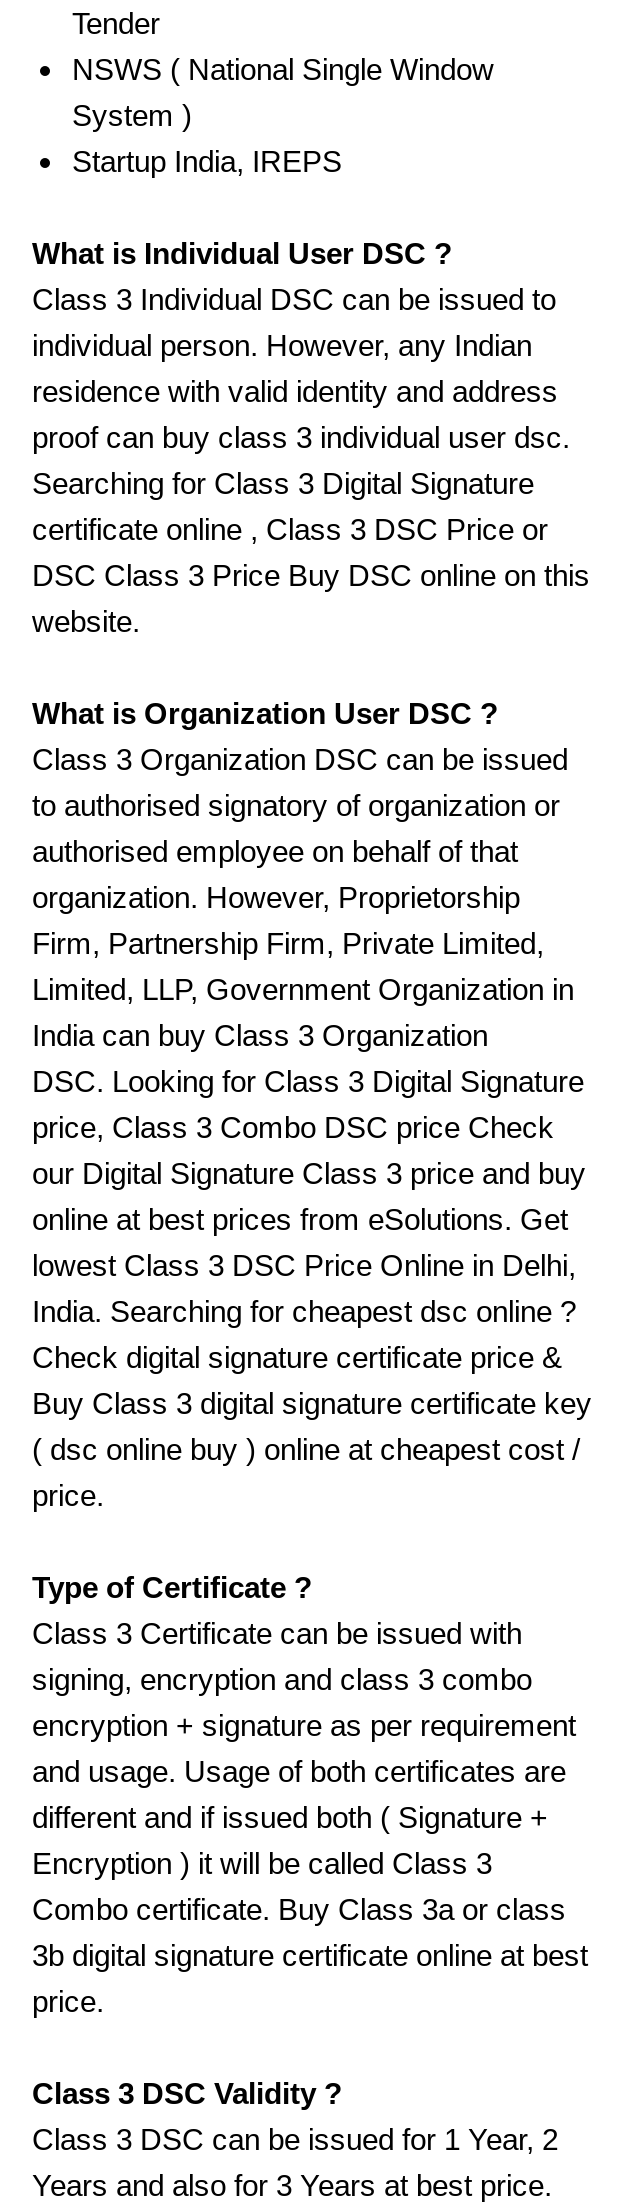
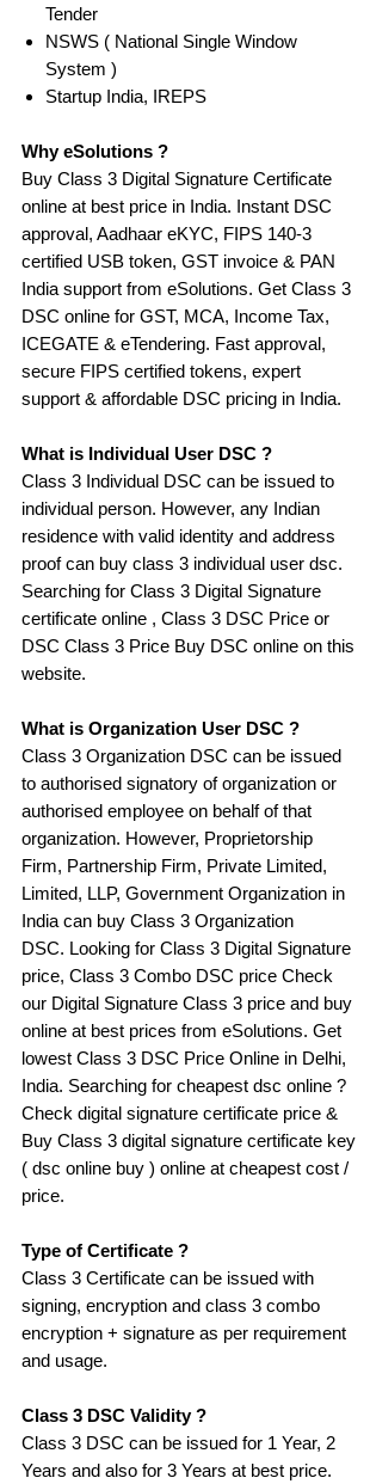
+ Why eSolutions ?
+ Buy Class 3 Digital Signature Certificate
+ online at best price in India. Instant DSC
+ approval, Aadhaar eKYC, FIPS 140-3
+ certified USB token, GST invoice & PAN
+ India support from eSolutions. Get Class 3
+ DSC online for GST, MCA, Income Tax,
+ ICEGATE & eTendering. Fast approval,
+ secure FIPS certified tokens, expert
+ support & affordable DSC pricing in India.

moved down: What is Individual User DSC ? | Class 3 Individual DSC can be issued to | individual person. However, any Indian | ... | signing, encryption and class 3 combo | encryption + signature as per requirement

- and usage. Usage of both certificates are
- different and if issued both ( Signature +
- Encryption ) it will be called Class 3
- Combo certificate. Buy Class 3a or class
- 3b digital signature certificate online at best
- price.
+ and usage.
